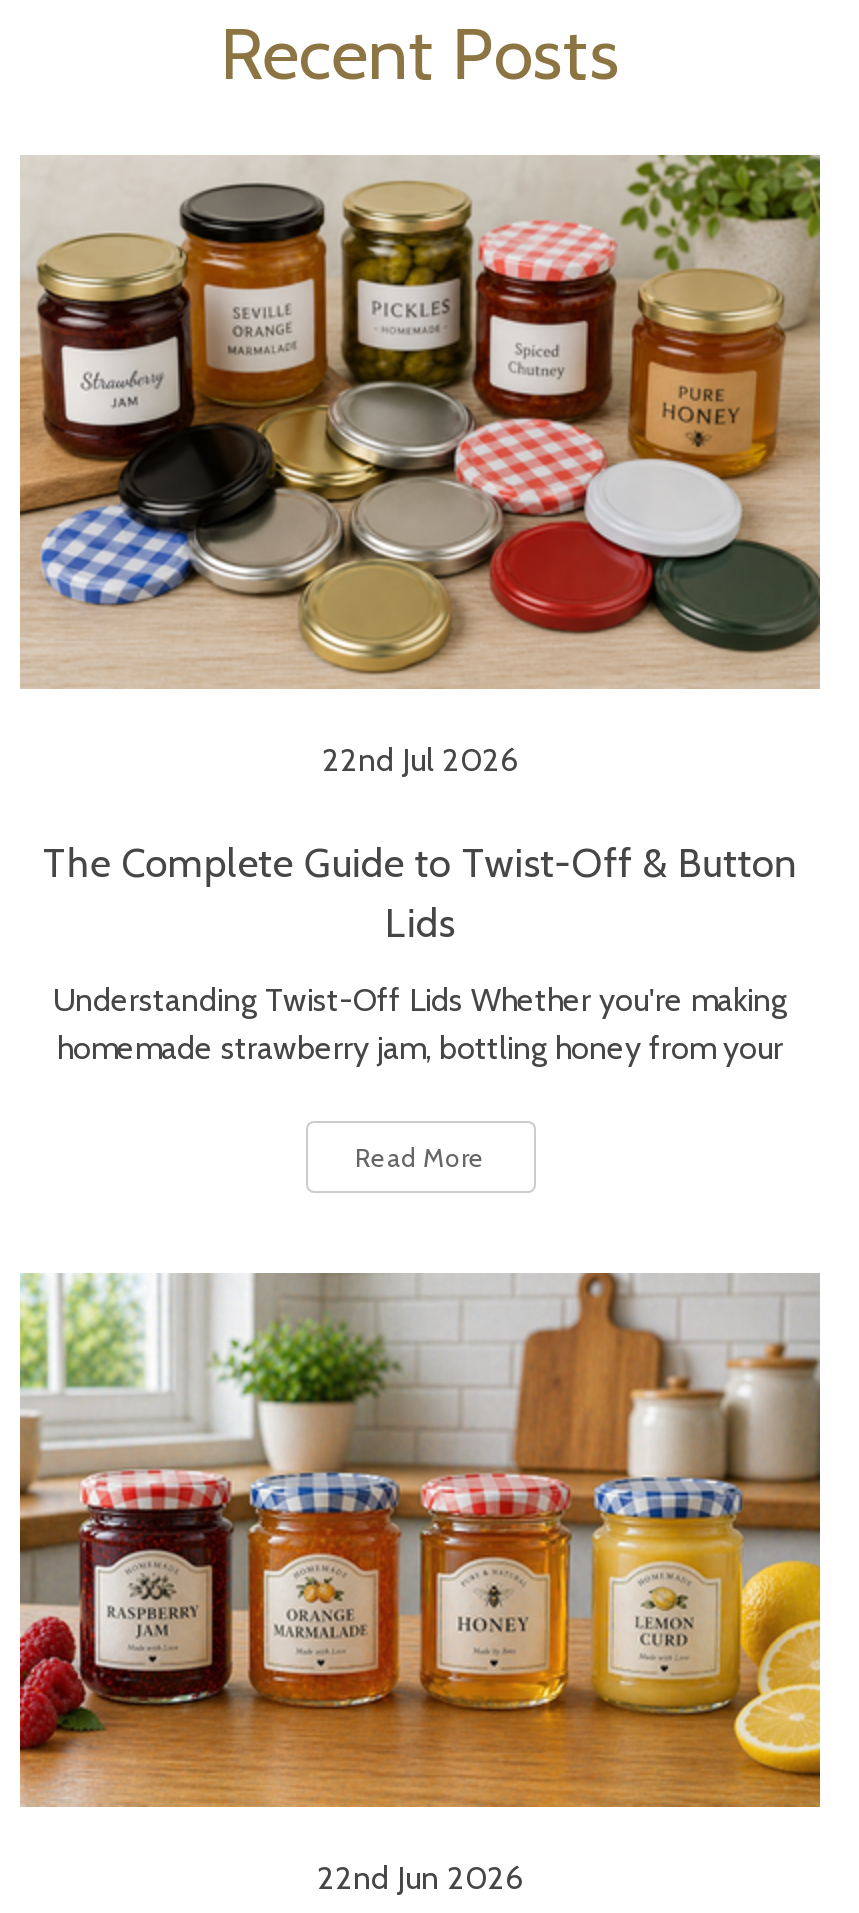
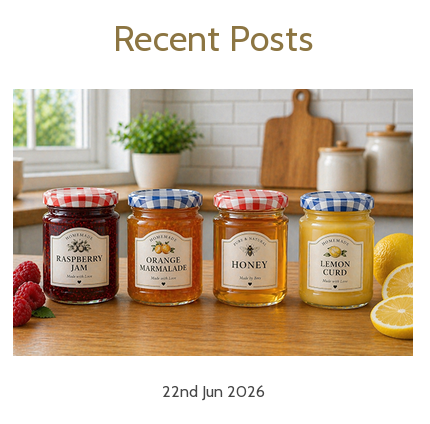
- [image]
- 22nd Jul 2026
- The Complete Guide to Twist-Off & Button
- Lids
- Understanding Twist-Off Lids Whether you're making
- homemade strawberry jam, bottling honey from your
- Read More
